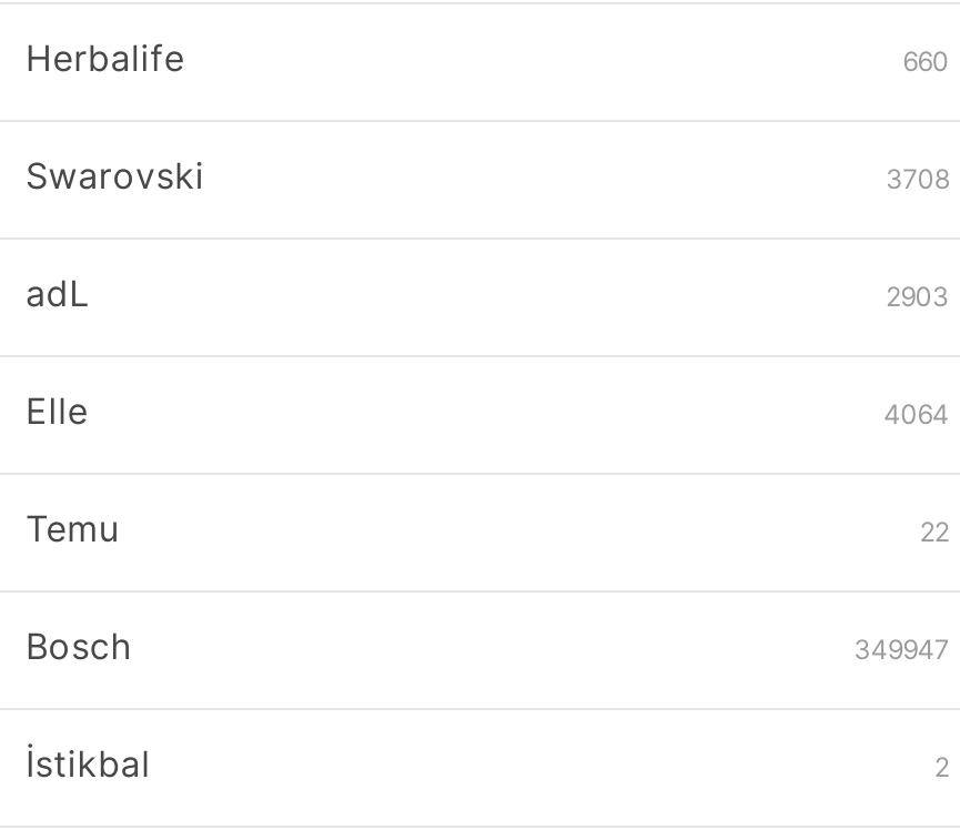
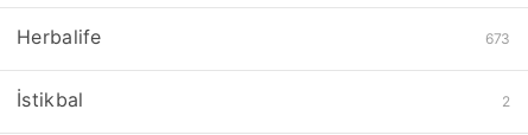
- 660
- Swarovski
- 3708
- adL
- 2903
- Elle
- 4064
- Temu
- 22
- Bosch
- 349947
+ 673
